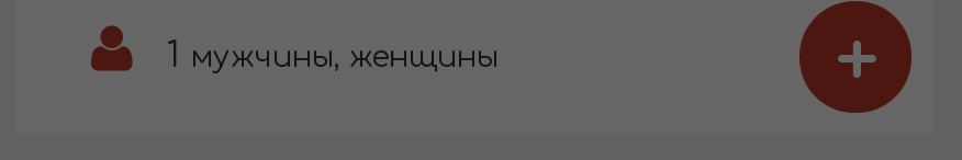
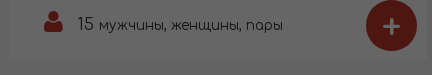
- 1 мужчины, женщины
+ 15 мужчины, женщины, пары
